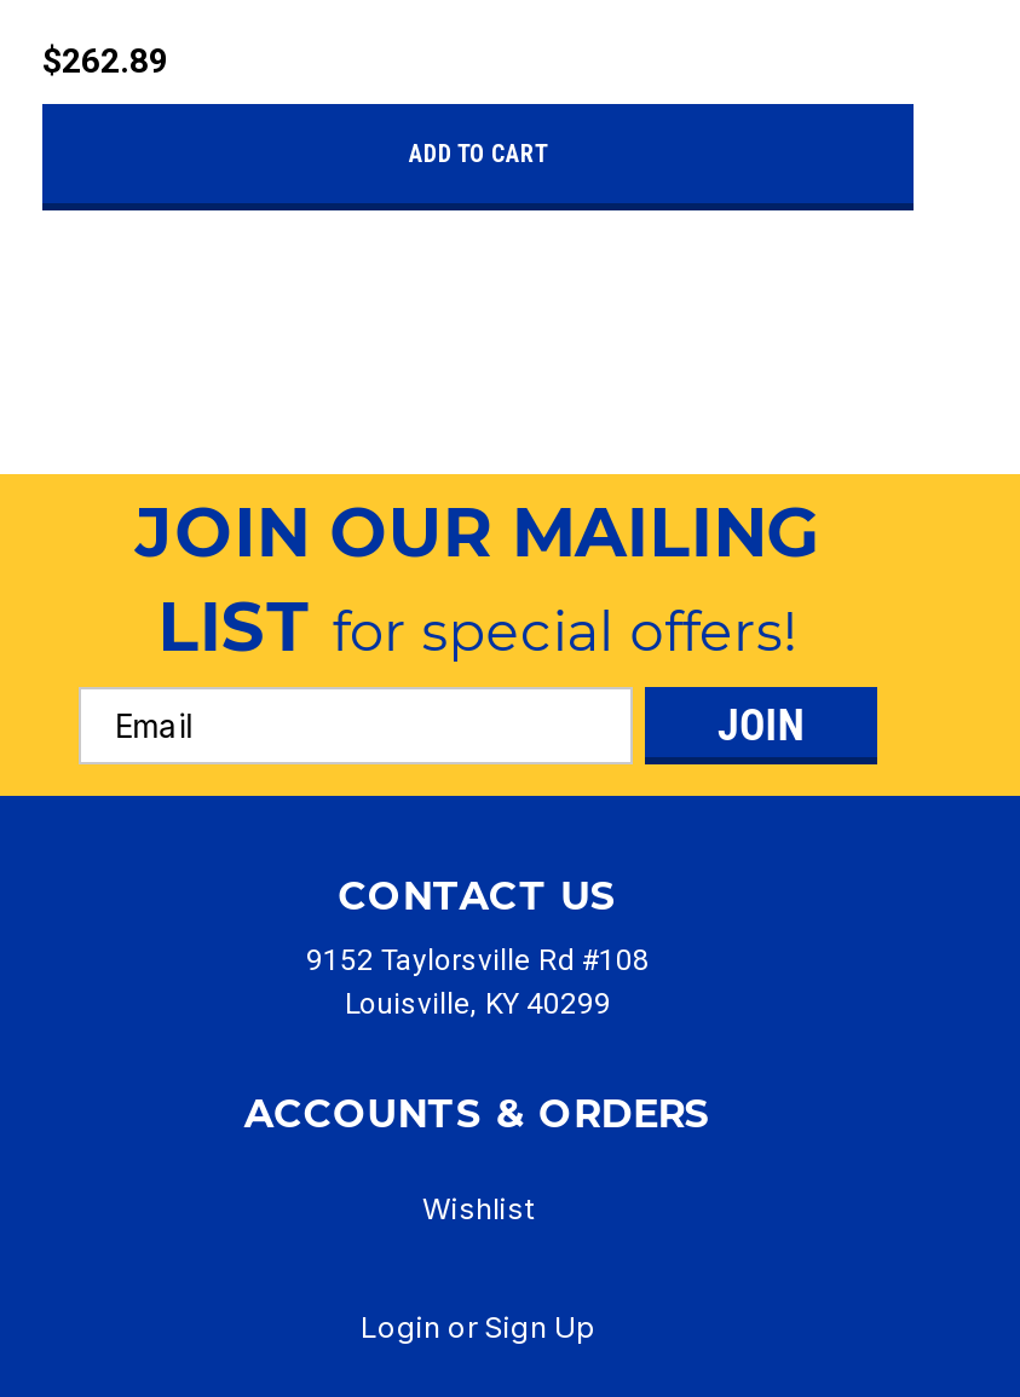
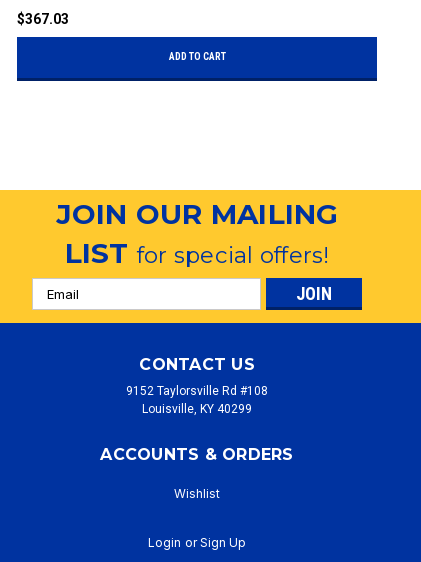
- $262.89
+ $367.03
